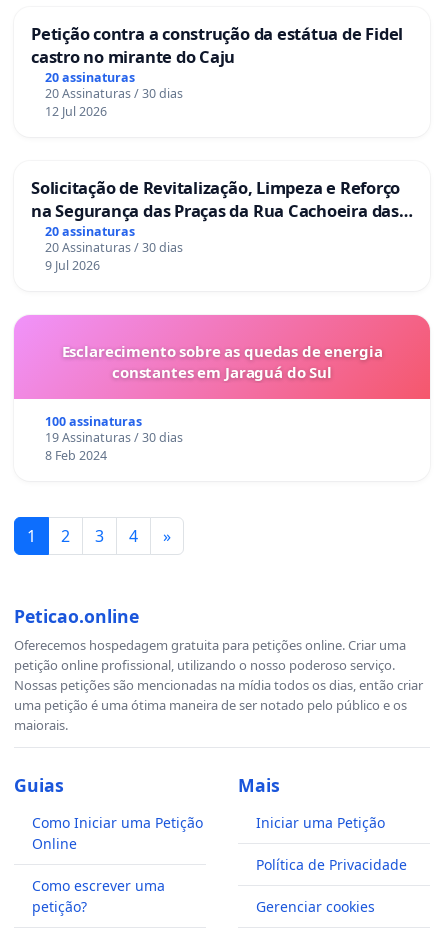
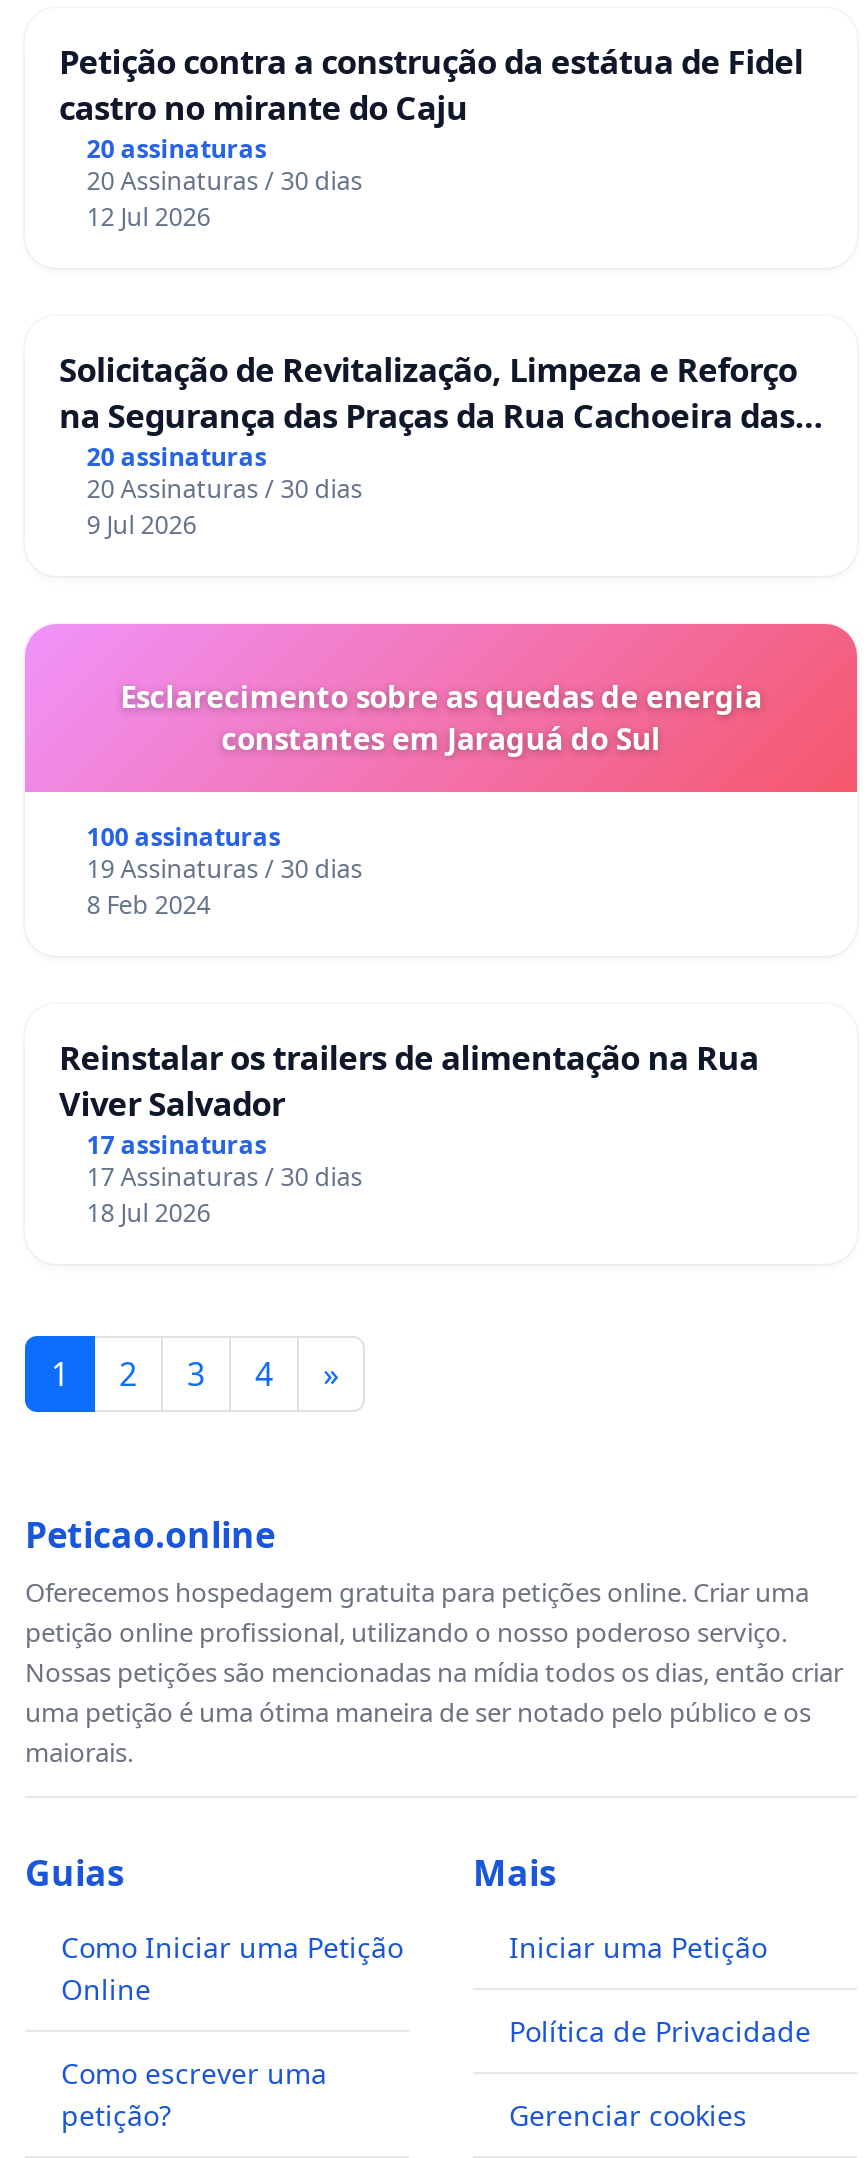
+ Reinstalar os trailers de alimentação na Rua
+ Viver Salvador
+ 17 assinaturas
+ 17 Assinaturas / 30 dias
+ 18 Jul 2026
